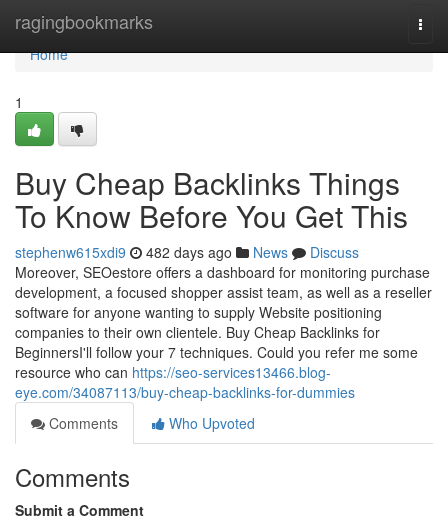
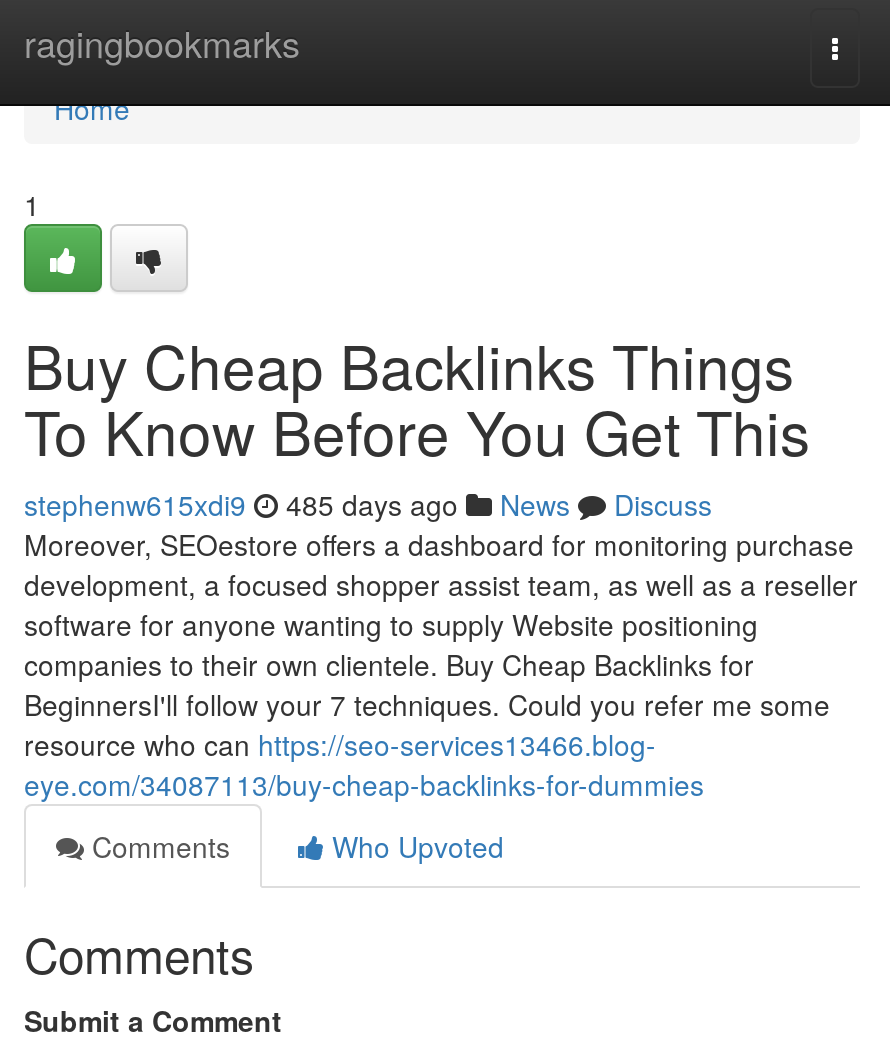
- stephenw615xdi9 482 days ago News Discuss
+ stephenw615xdi9 485 days ago News Discuss
